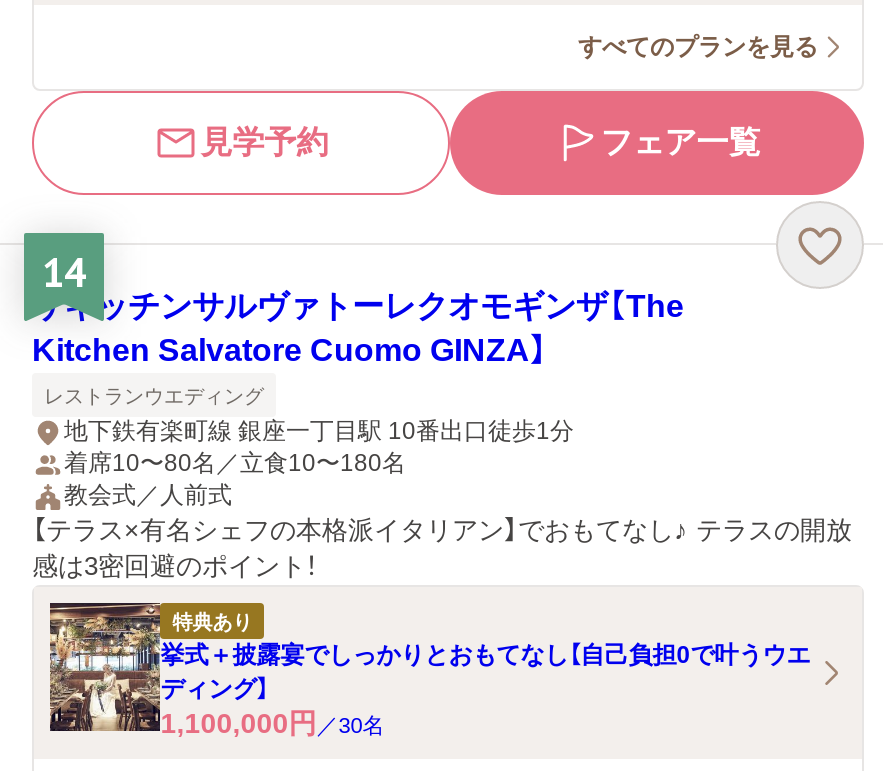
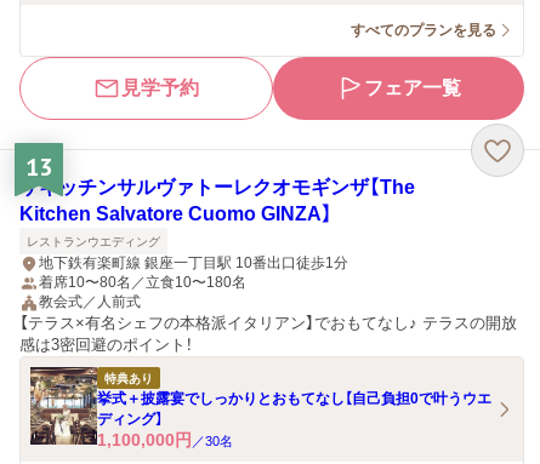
- 14
+ 13
